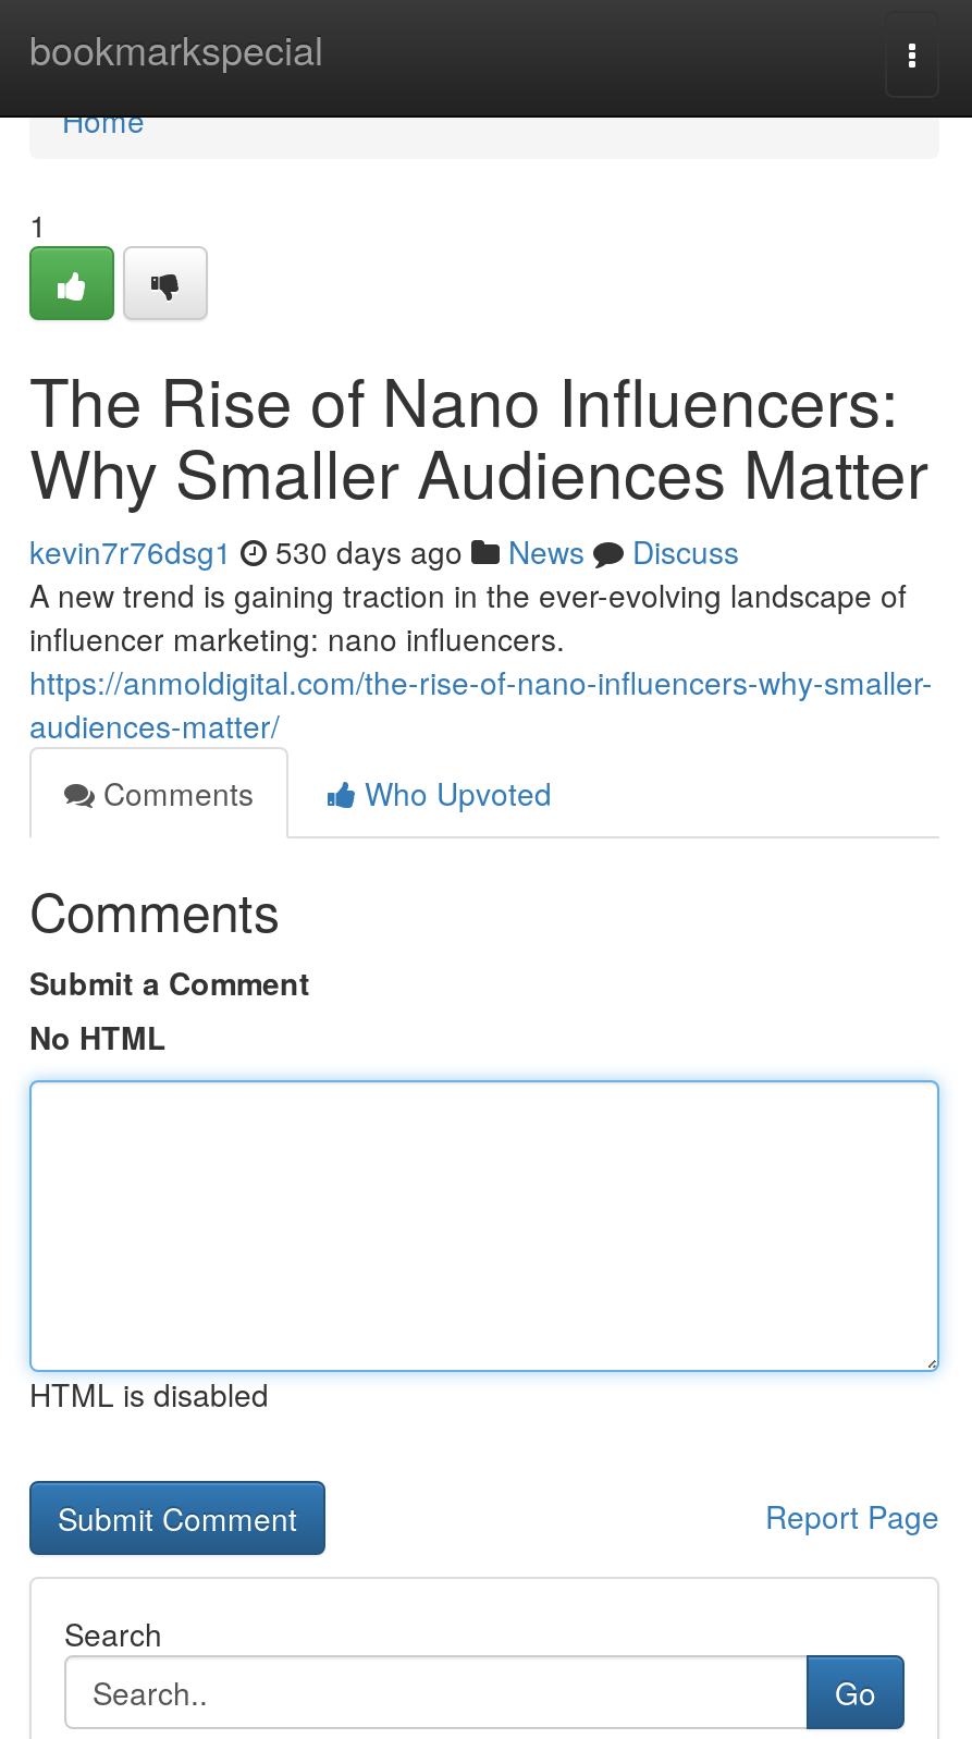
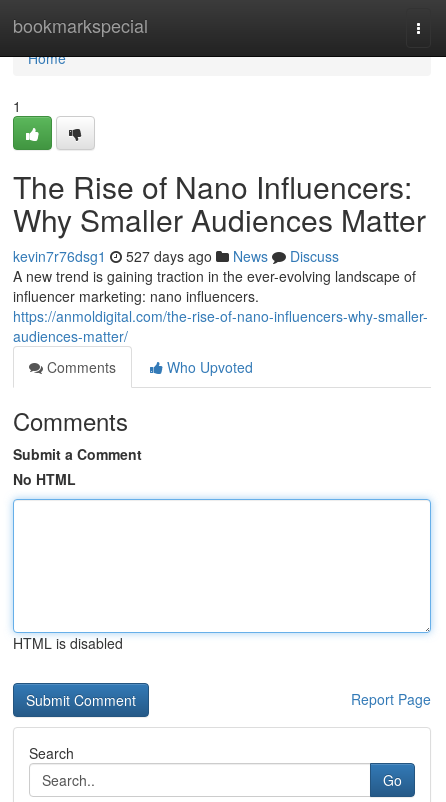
- kevin7r76dsg1 530 days ago News Discuss
+ kevin7r76dsg1 527 days ago News Discuss
